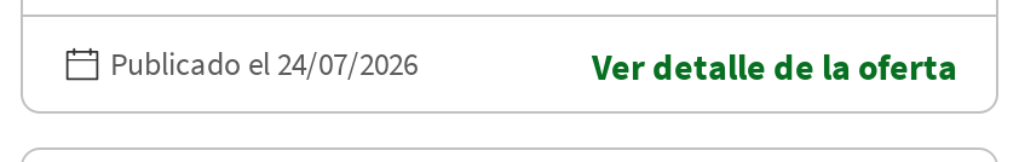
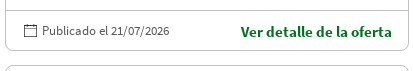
- Publicado el 24/07/2026
+ Publicado el 21/07/2026
